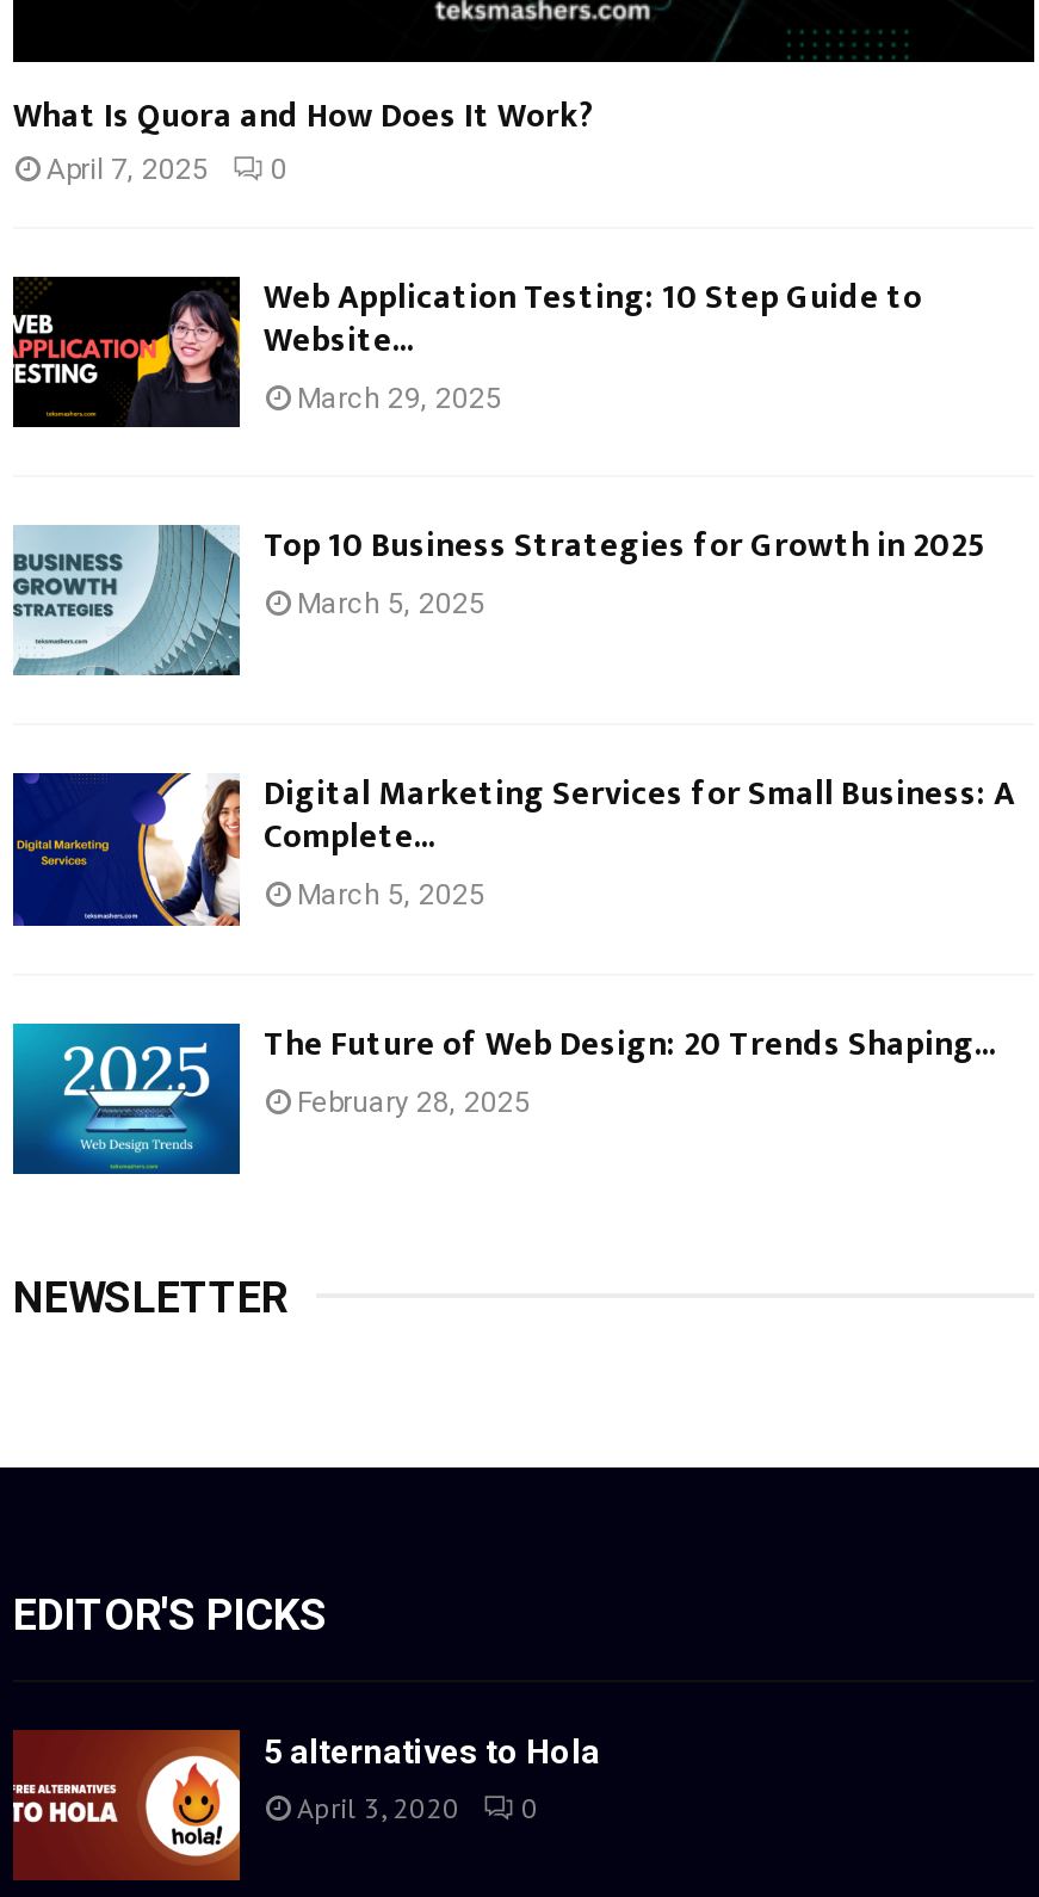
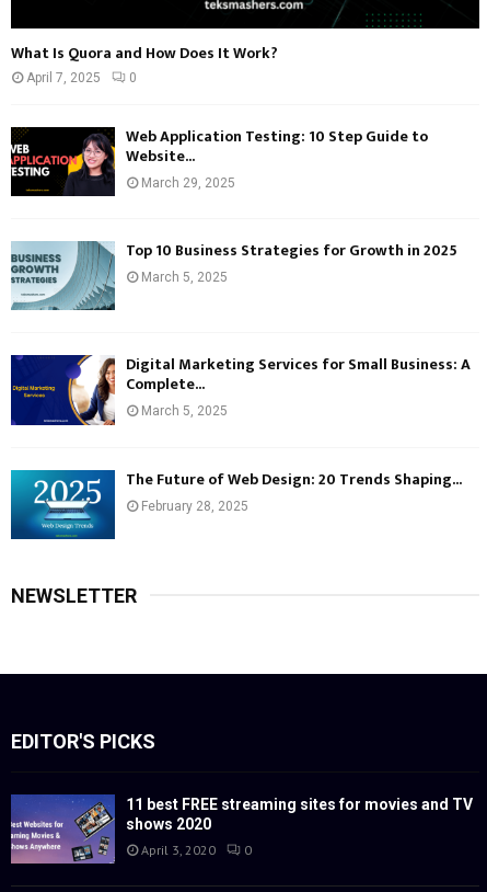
- [image]
- 5 alternatives to Hola
+ [image]
+ 11 best FREE streaming sites for movies and TV
+ shows 2020
